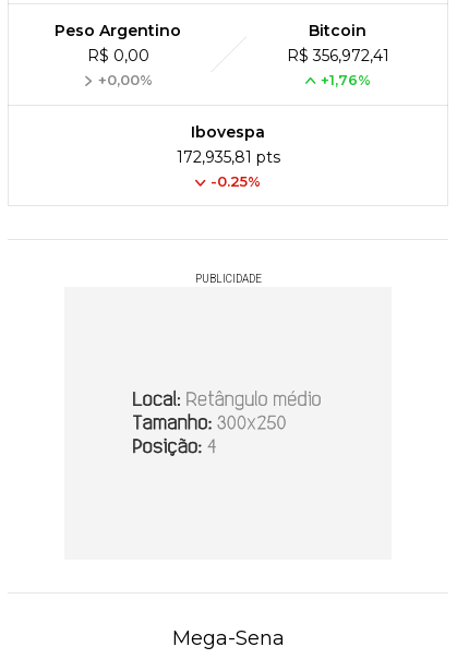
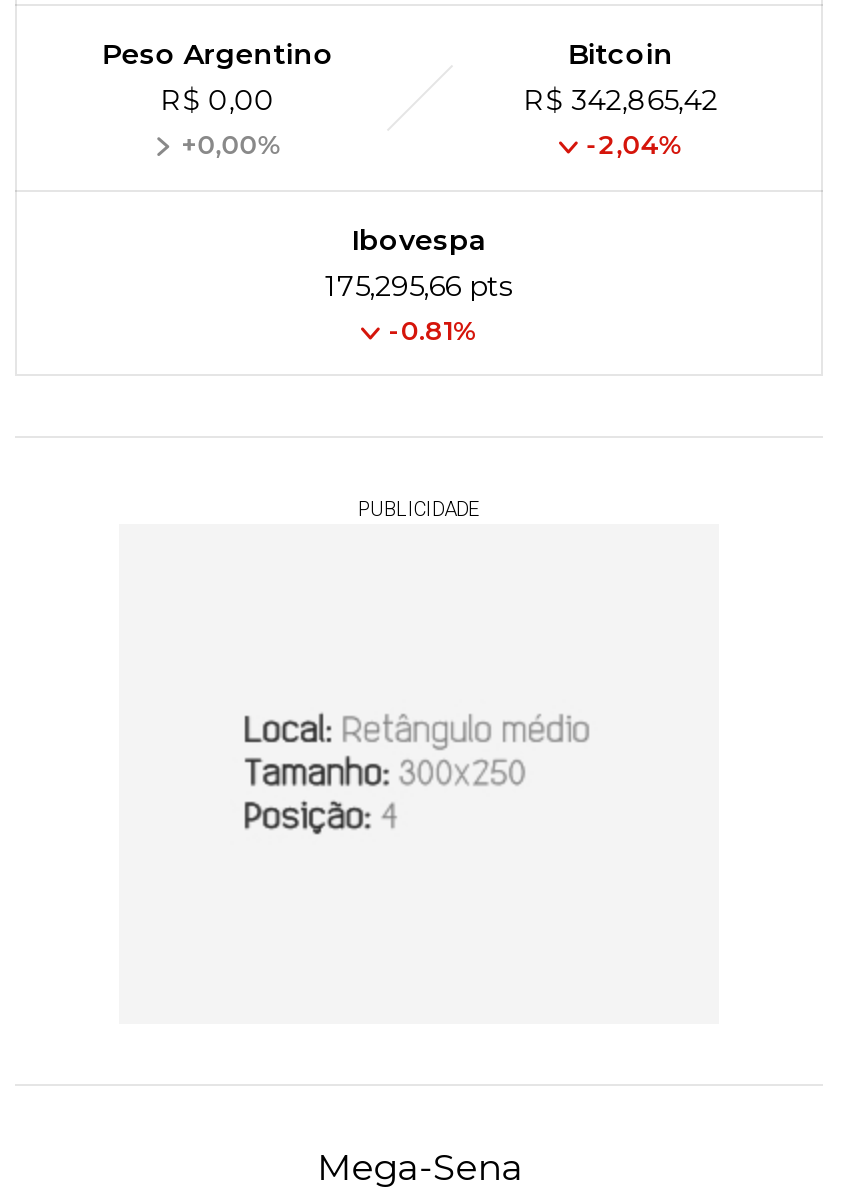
- R$ 356,972,41
+ R$ 342,865,42

- +1,76%
+ -2,04%

- 172,935,81 pts
+ 175,295,66 pts

- -0.25%
+ -0.81%
